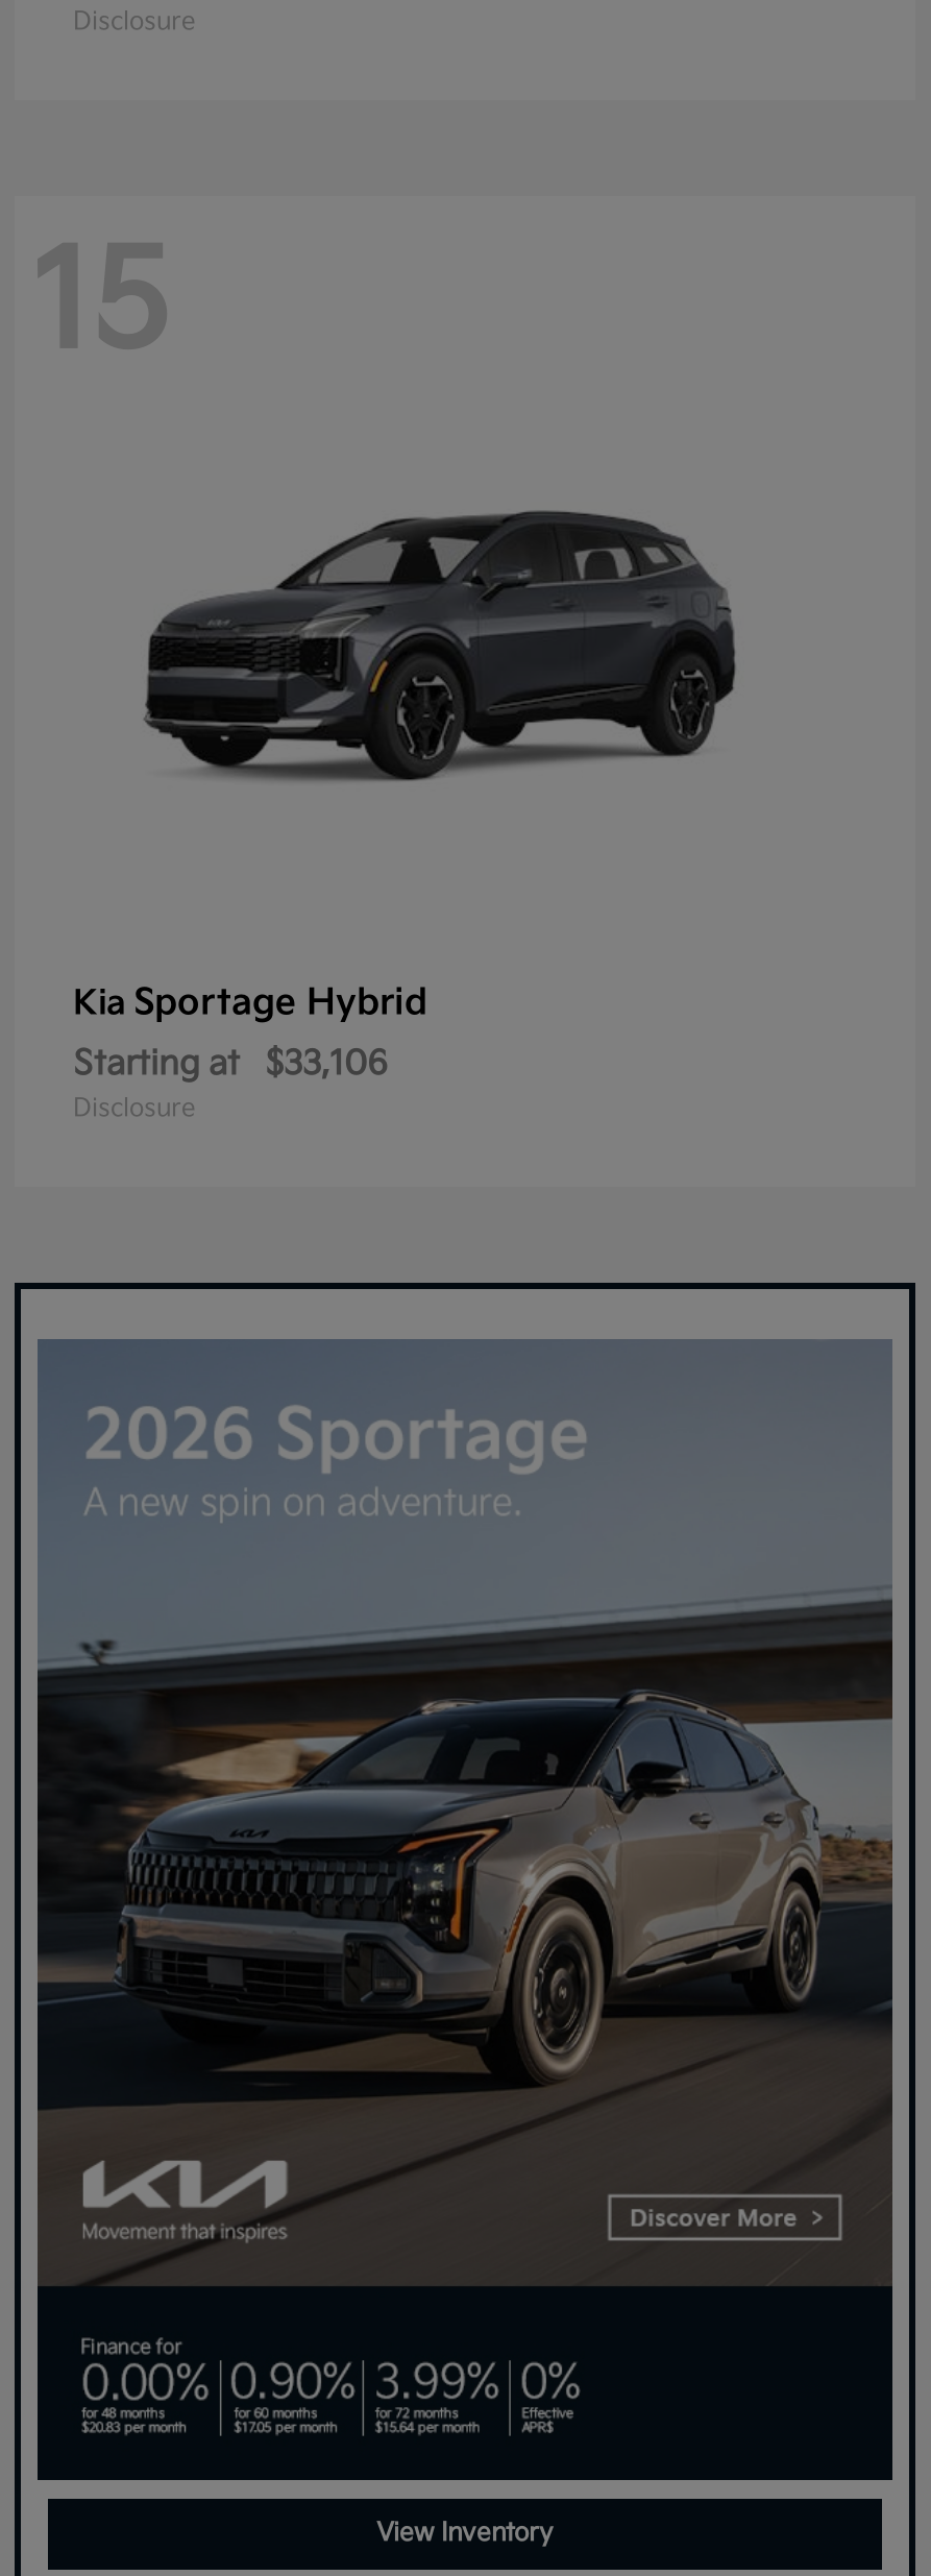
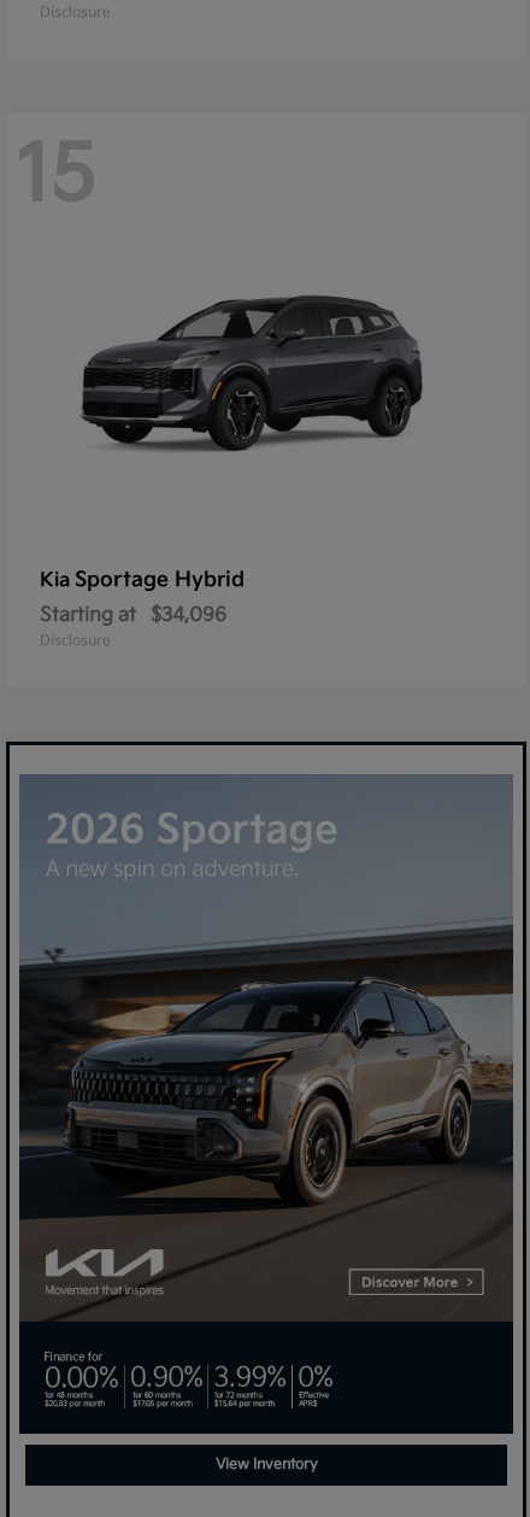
- Starting at $33,106
+ Starting at $34,096
